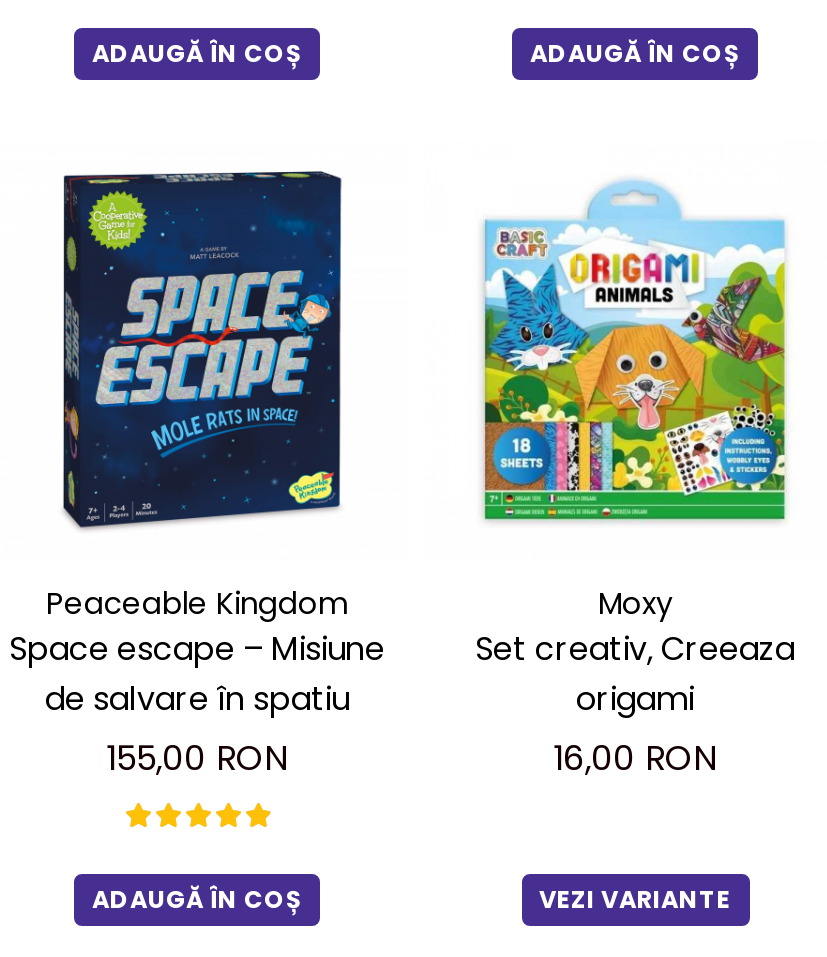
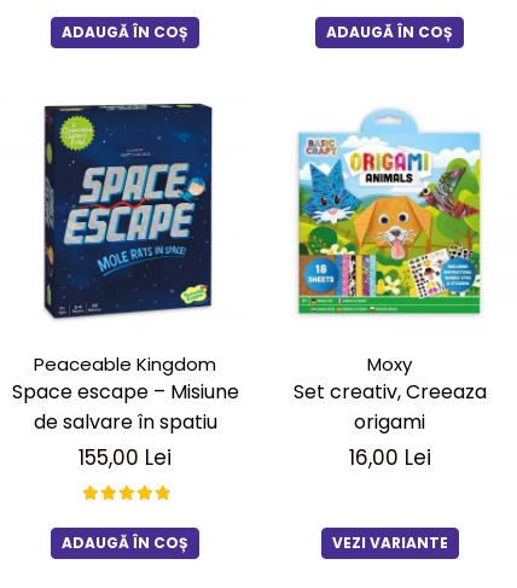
- 155,00 RON
+ 155,00 Lei

- 16,00 RON
+ 16,00 Lei
